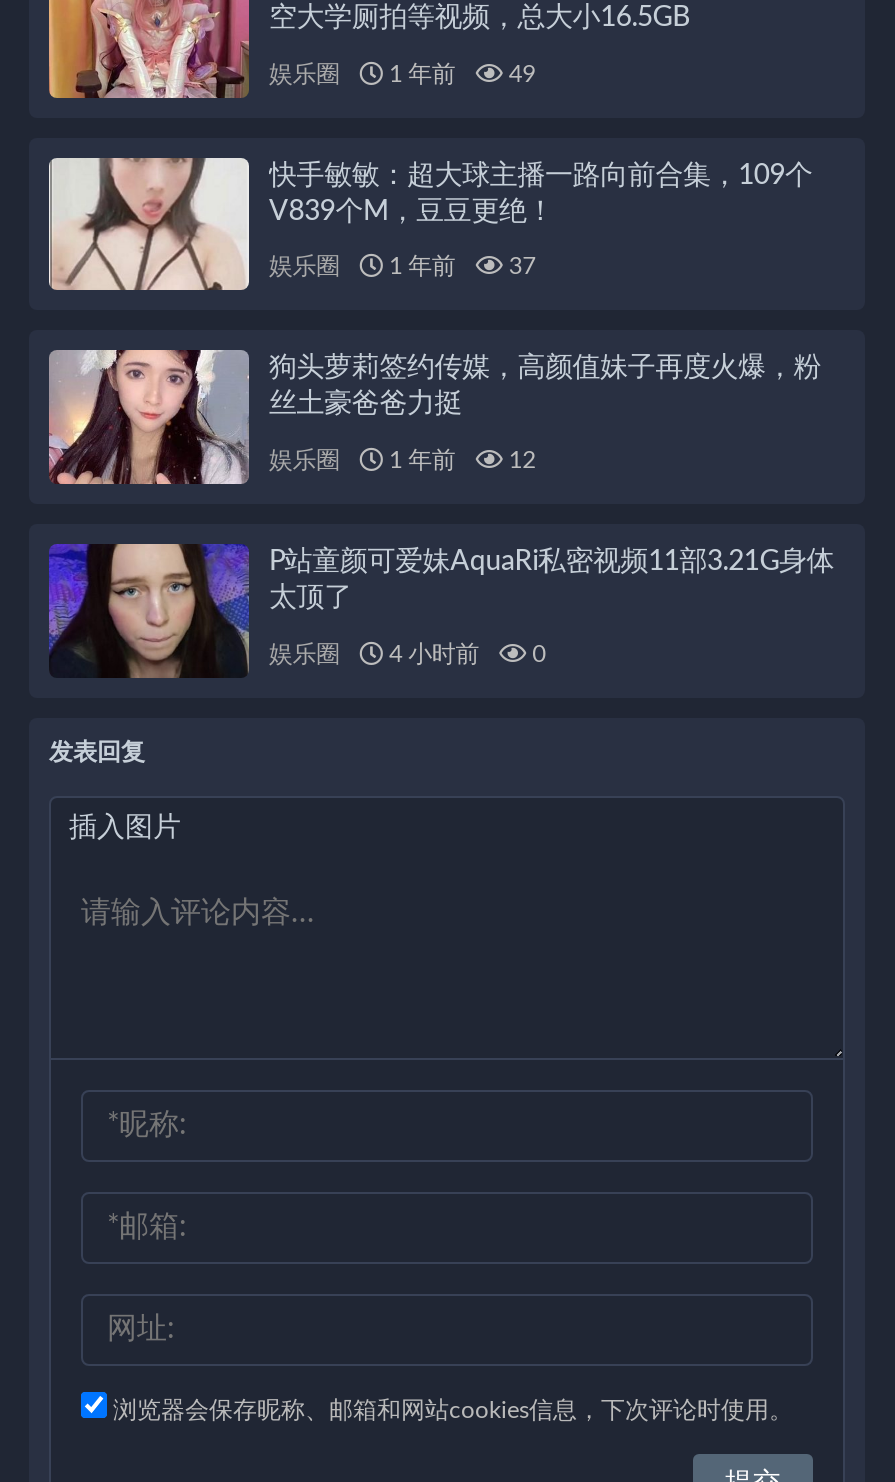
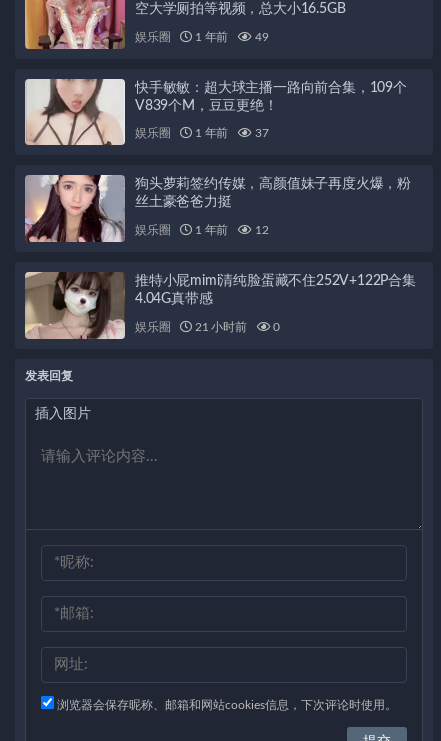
- [image]
- P站童颜可爱妹AquaRi私密视频11部3.21G身体
- 太顶了
+ [image]
+ 推特小屁mimi清纯脸蛋藏不住252V+122P合集
+ 4.04G真带感

- 4 小时前
+ 21 小时前
